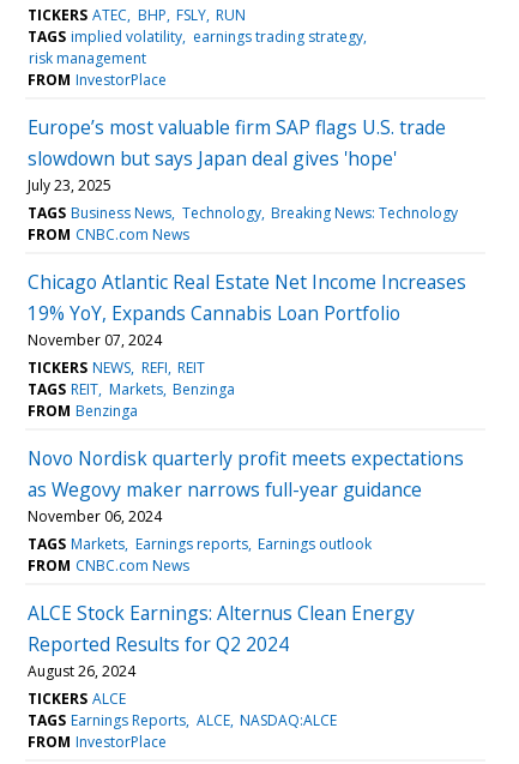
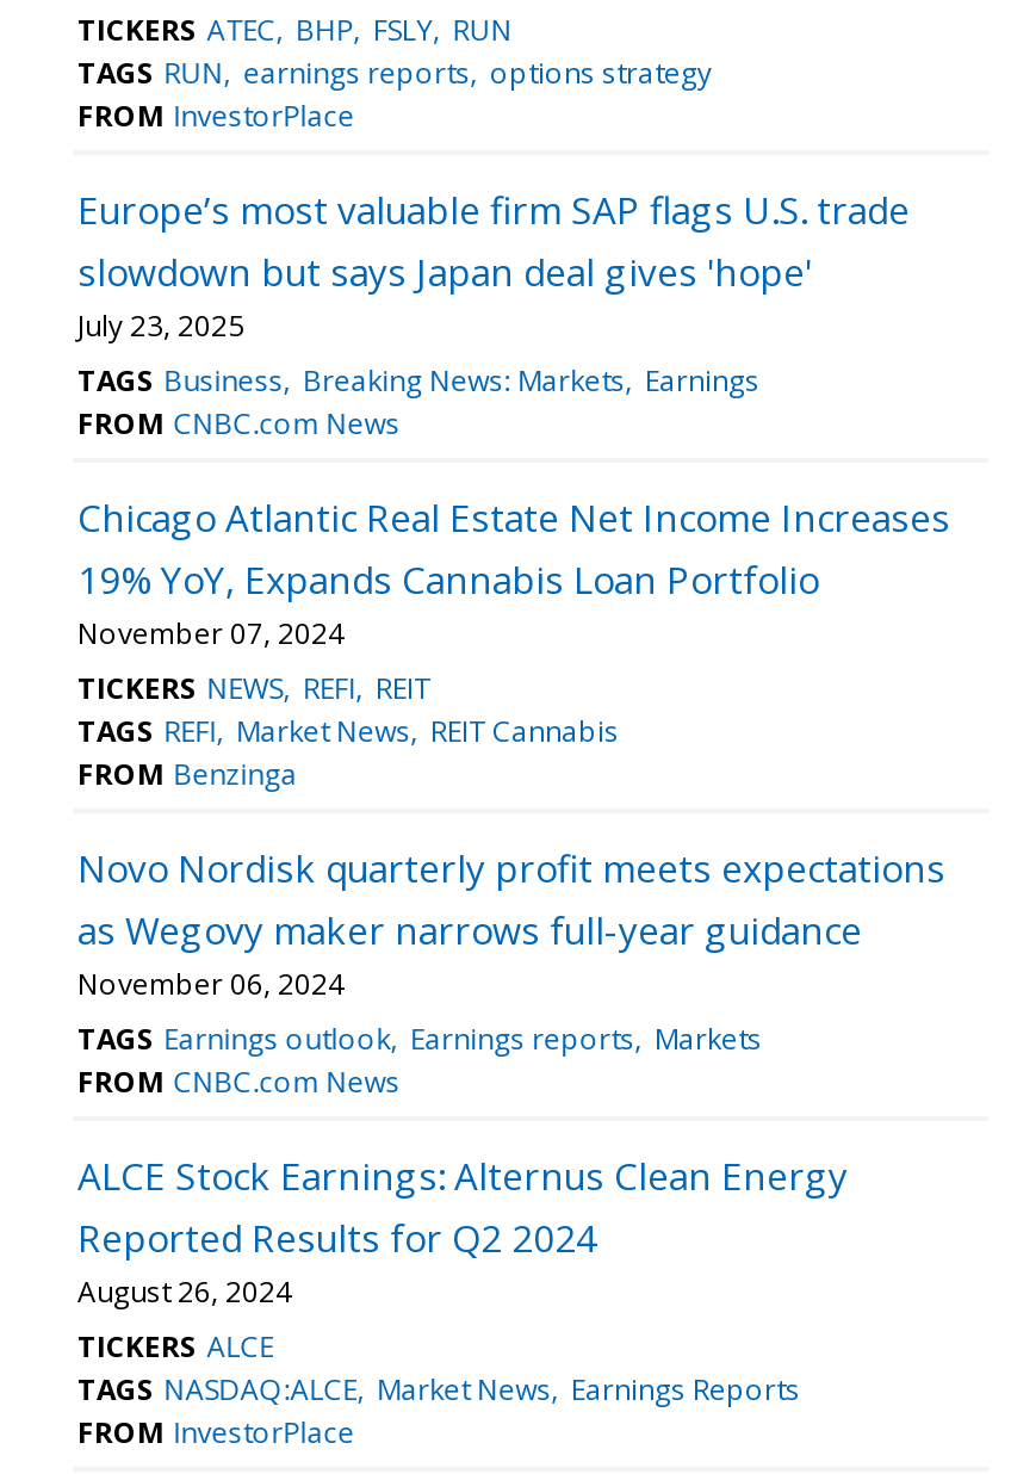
- TAGS implied volatility earnings trading strategy
- risk management
+ TAGS RUN earnings reports options strategy

- TAGS Business News Technology Breaking News: Technology
+ TAGS Business Breaking News: Markets Earnings

- TAGS REIT Markets Benzinga
+ TAGS REFI Market News REIT Cannabis

- TAGS Markets Earnings reports Earnings outlook
+ TAGS Earnings outlook Earnings reports Markets

- TAGS Earnings Reports ALCE NASDAQ:ALCE
+ TAGS NASDAQ:ALCE Market News Earnings Reports
